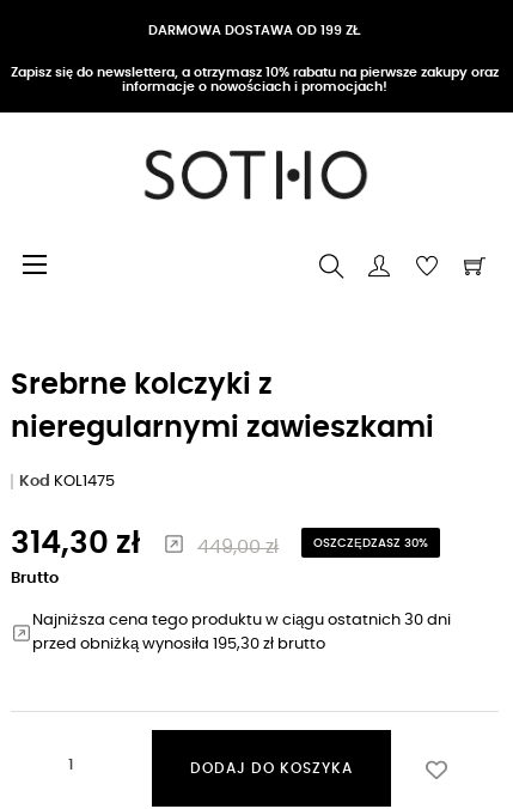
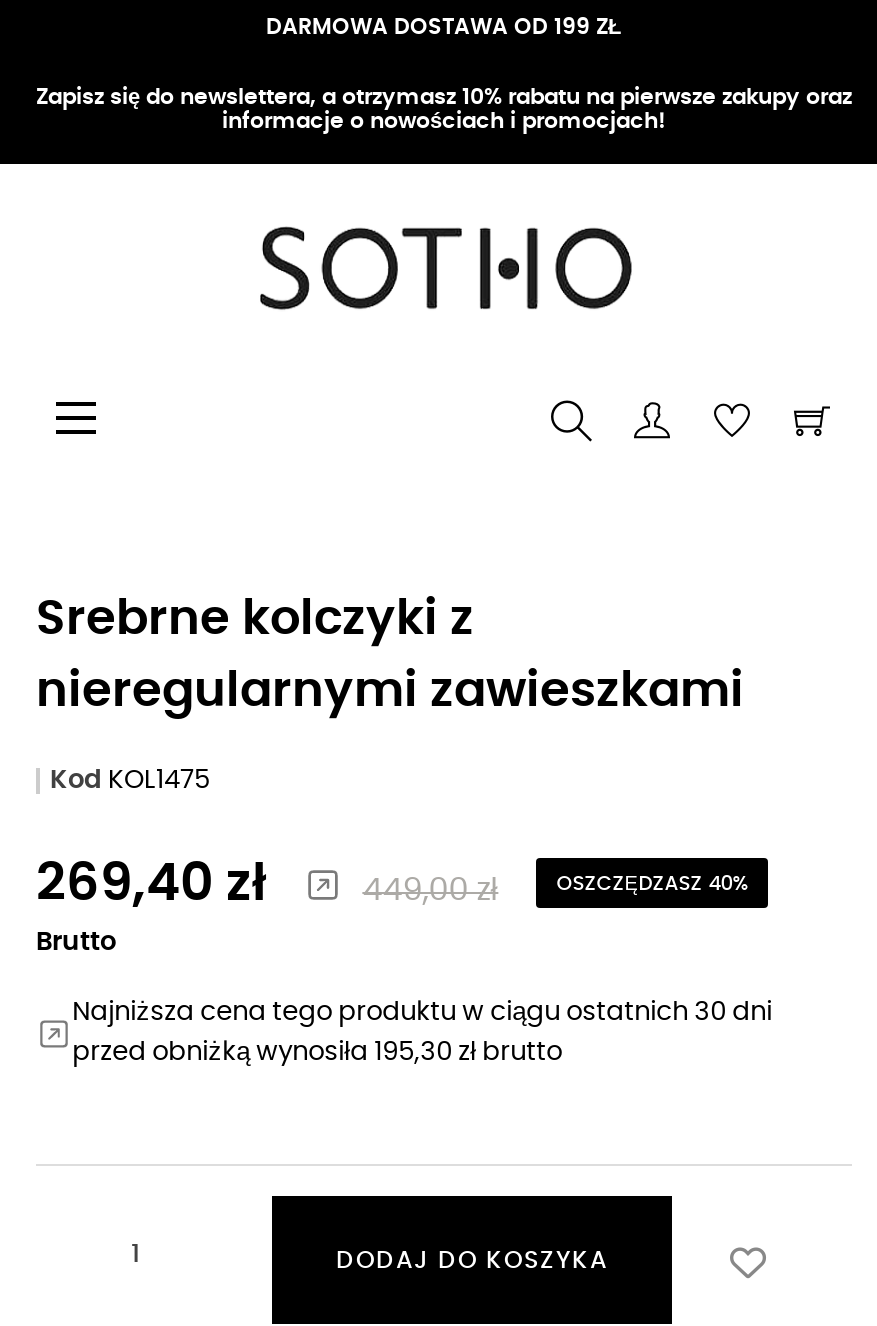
- 314,30 zł
+ 269,40 zł

- OSZCZĘDZASZ 30%
+ OSZCZĘDZASZ 40%
